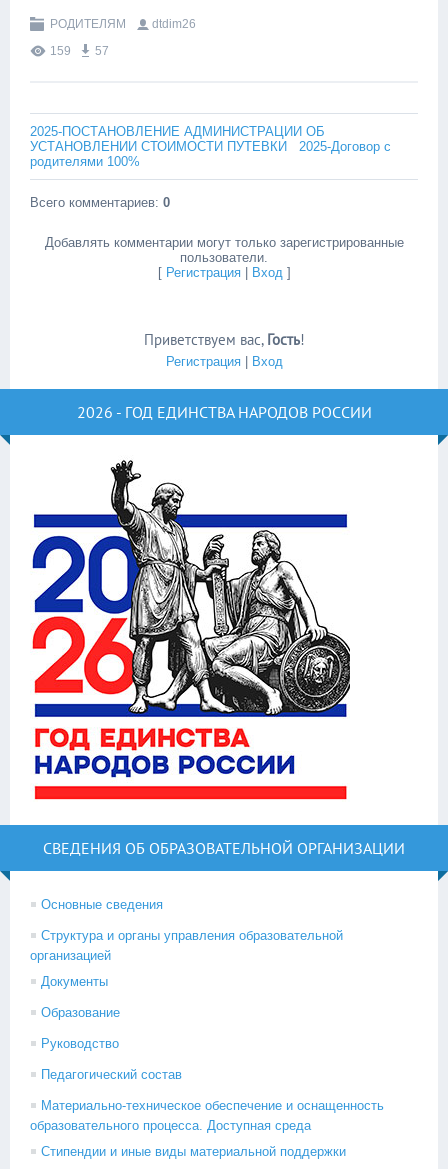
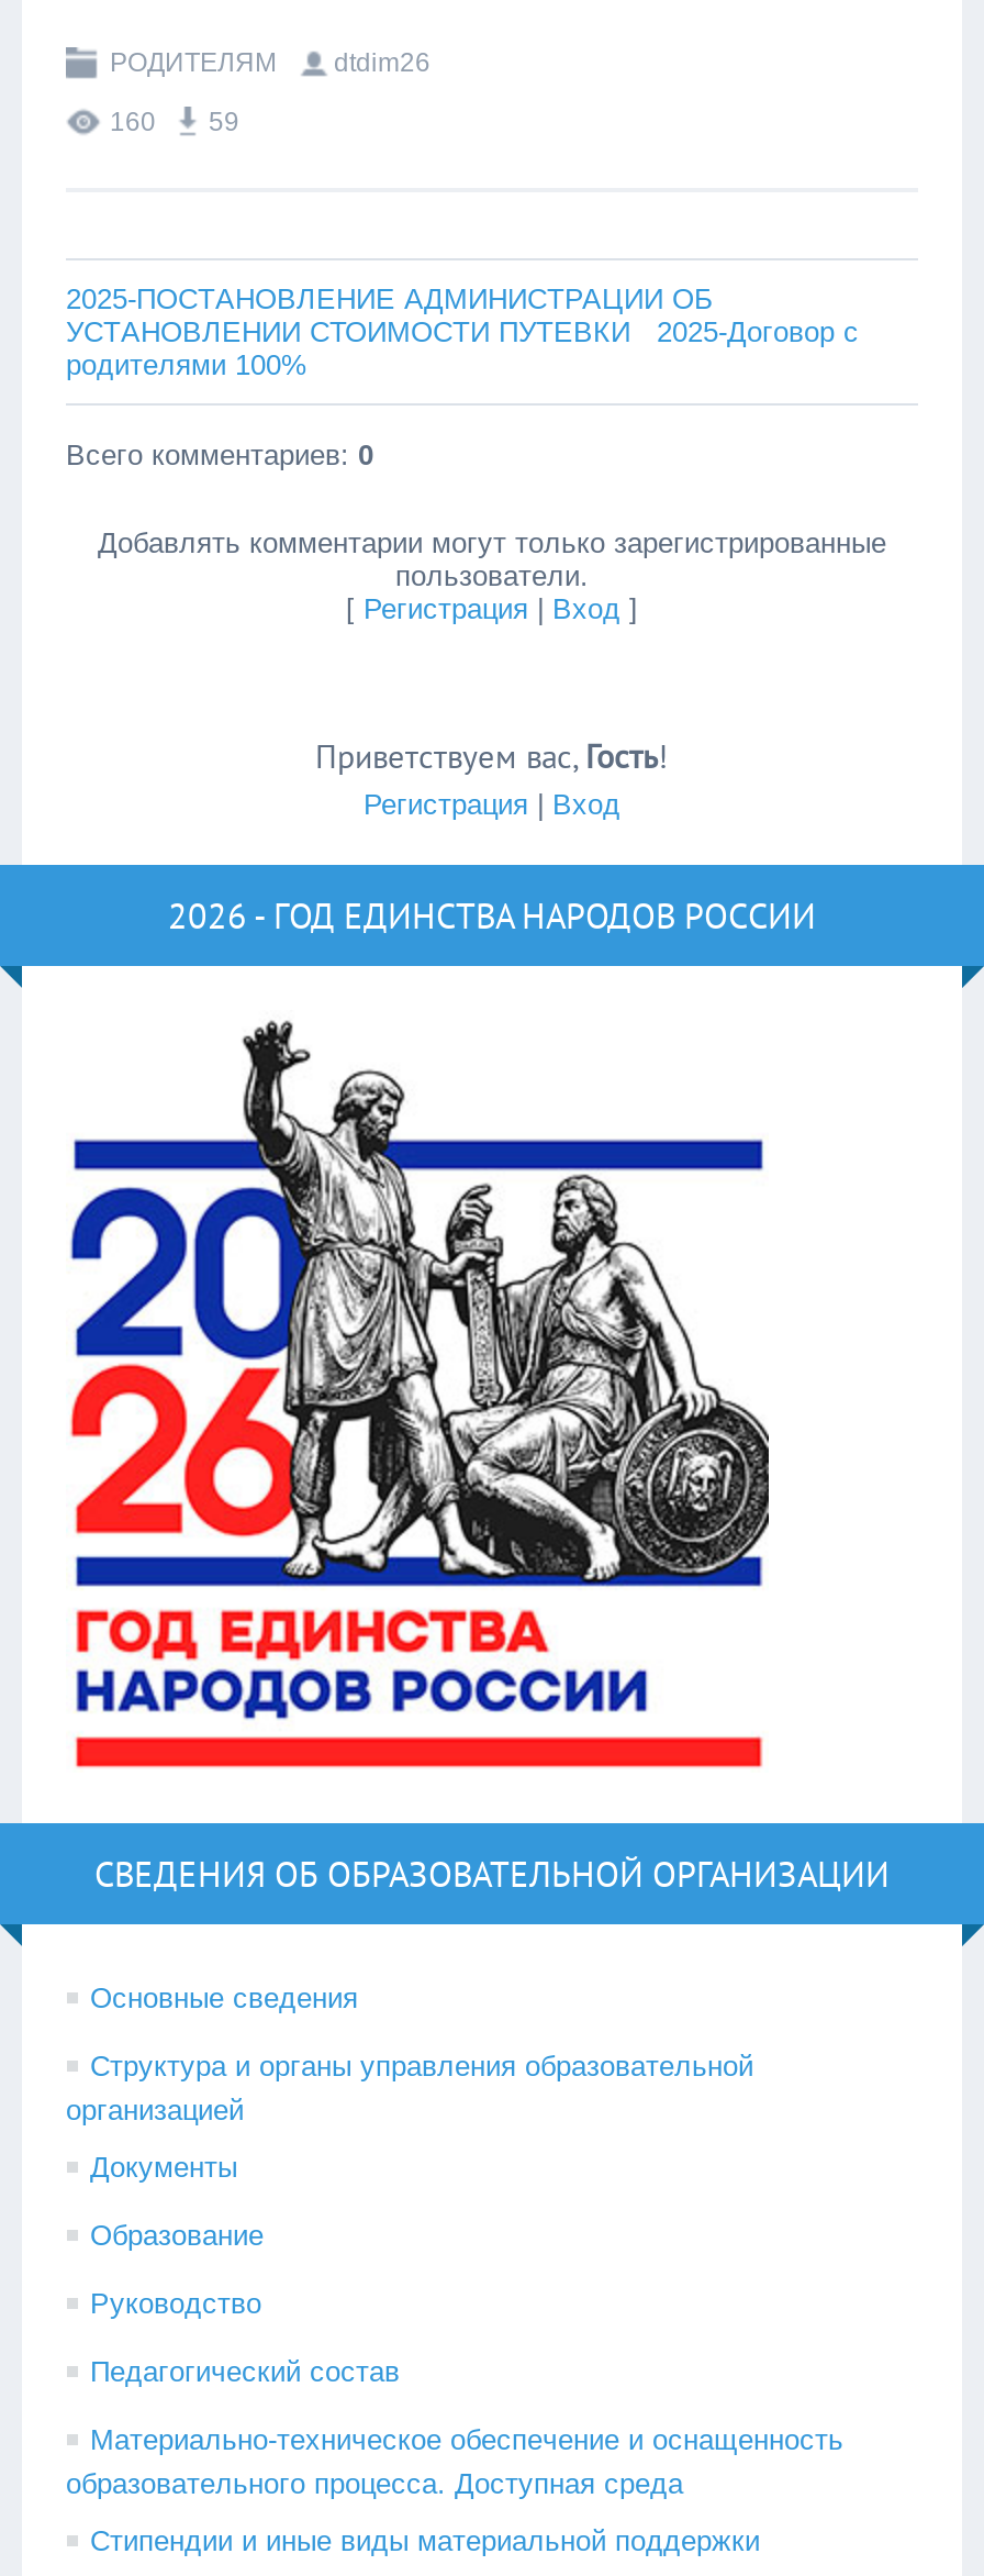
- 159
+ 160

- 57
+ 59
